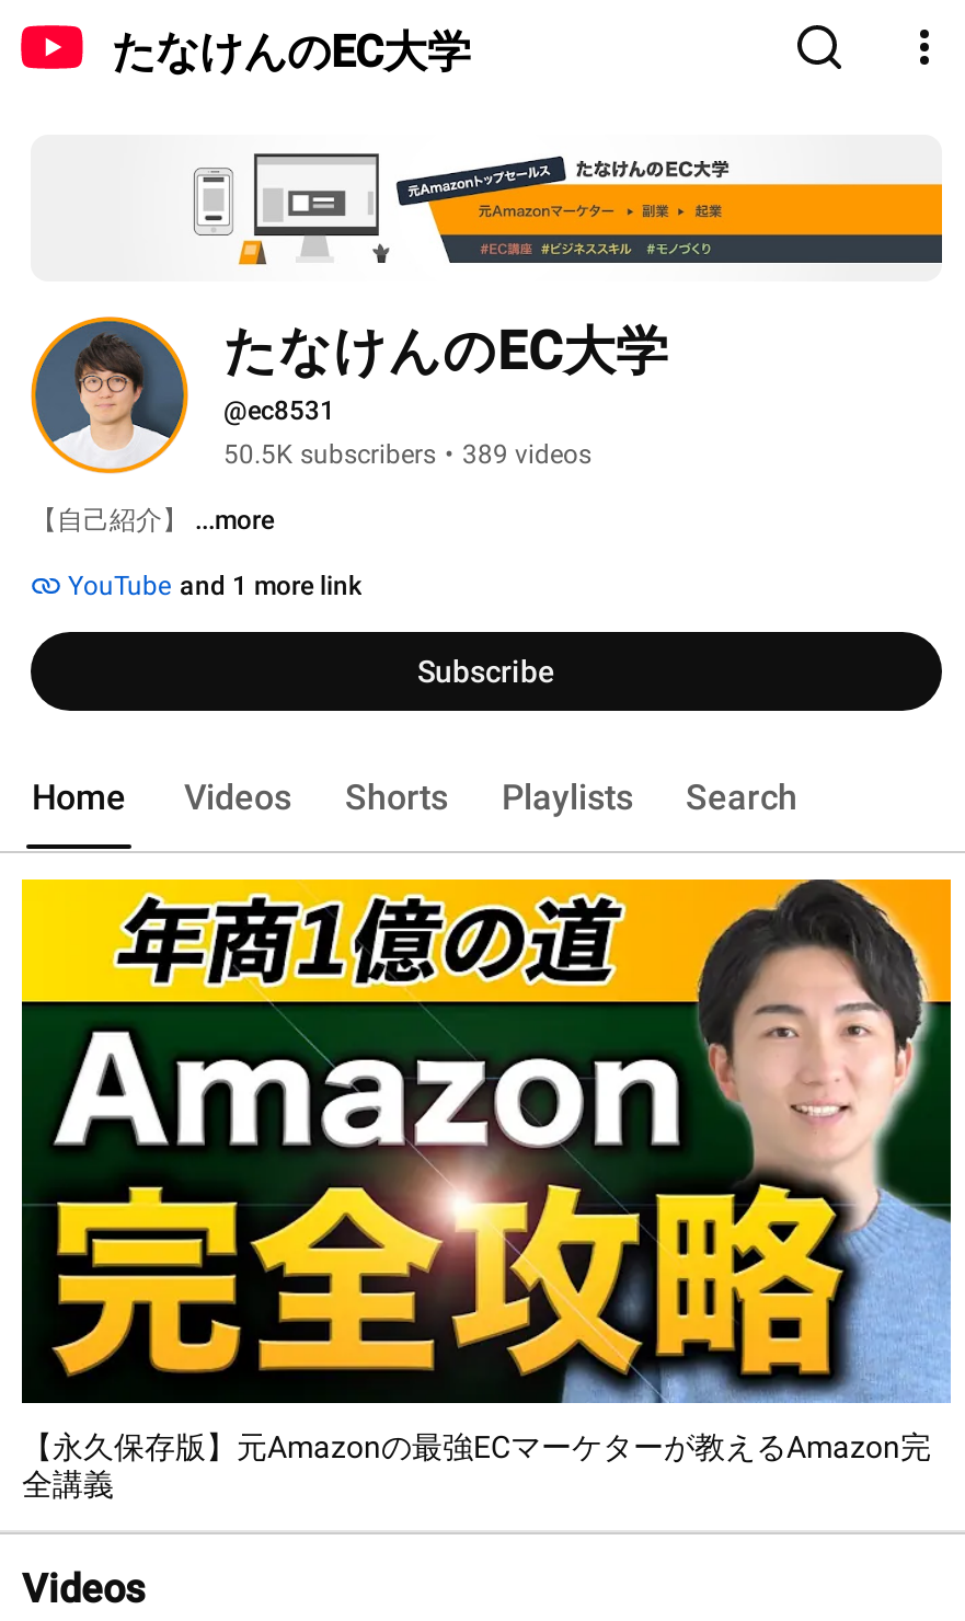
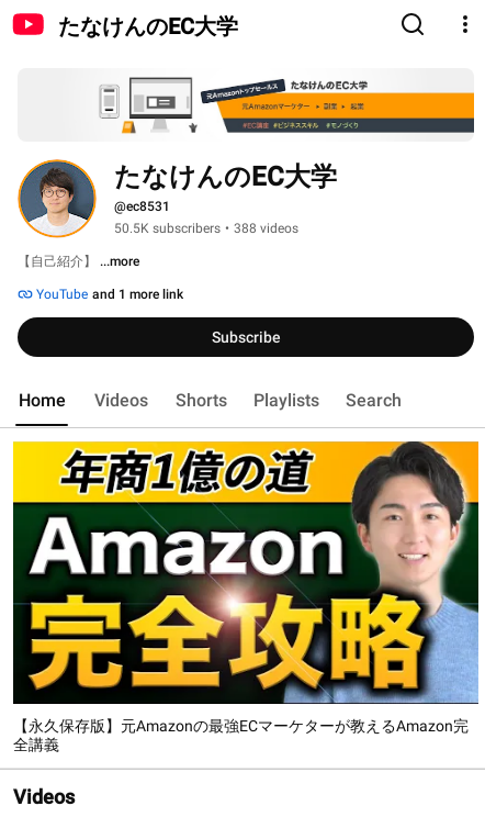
- 50.5K subscribers • 389 videos
+ 50.5K subscribers • 388 videos
